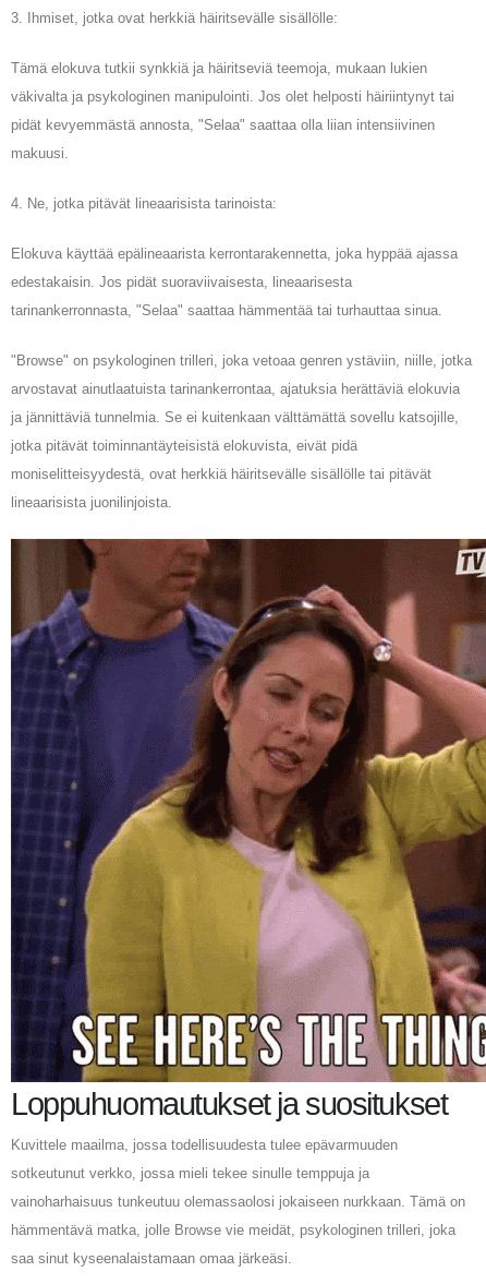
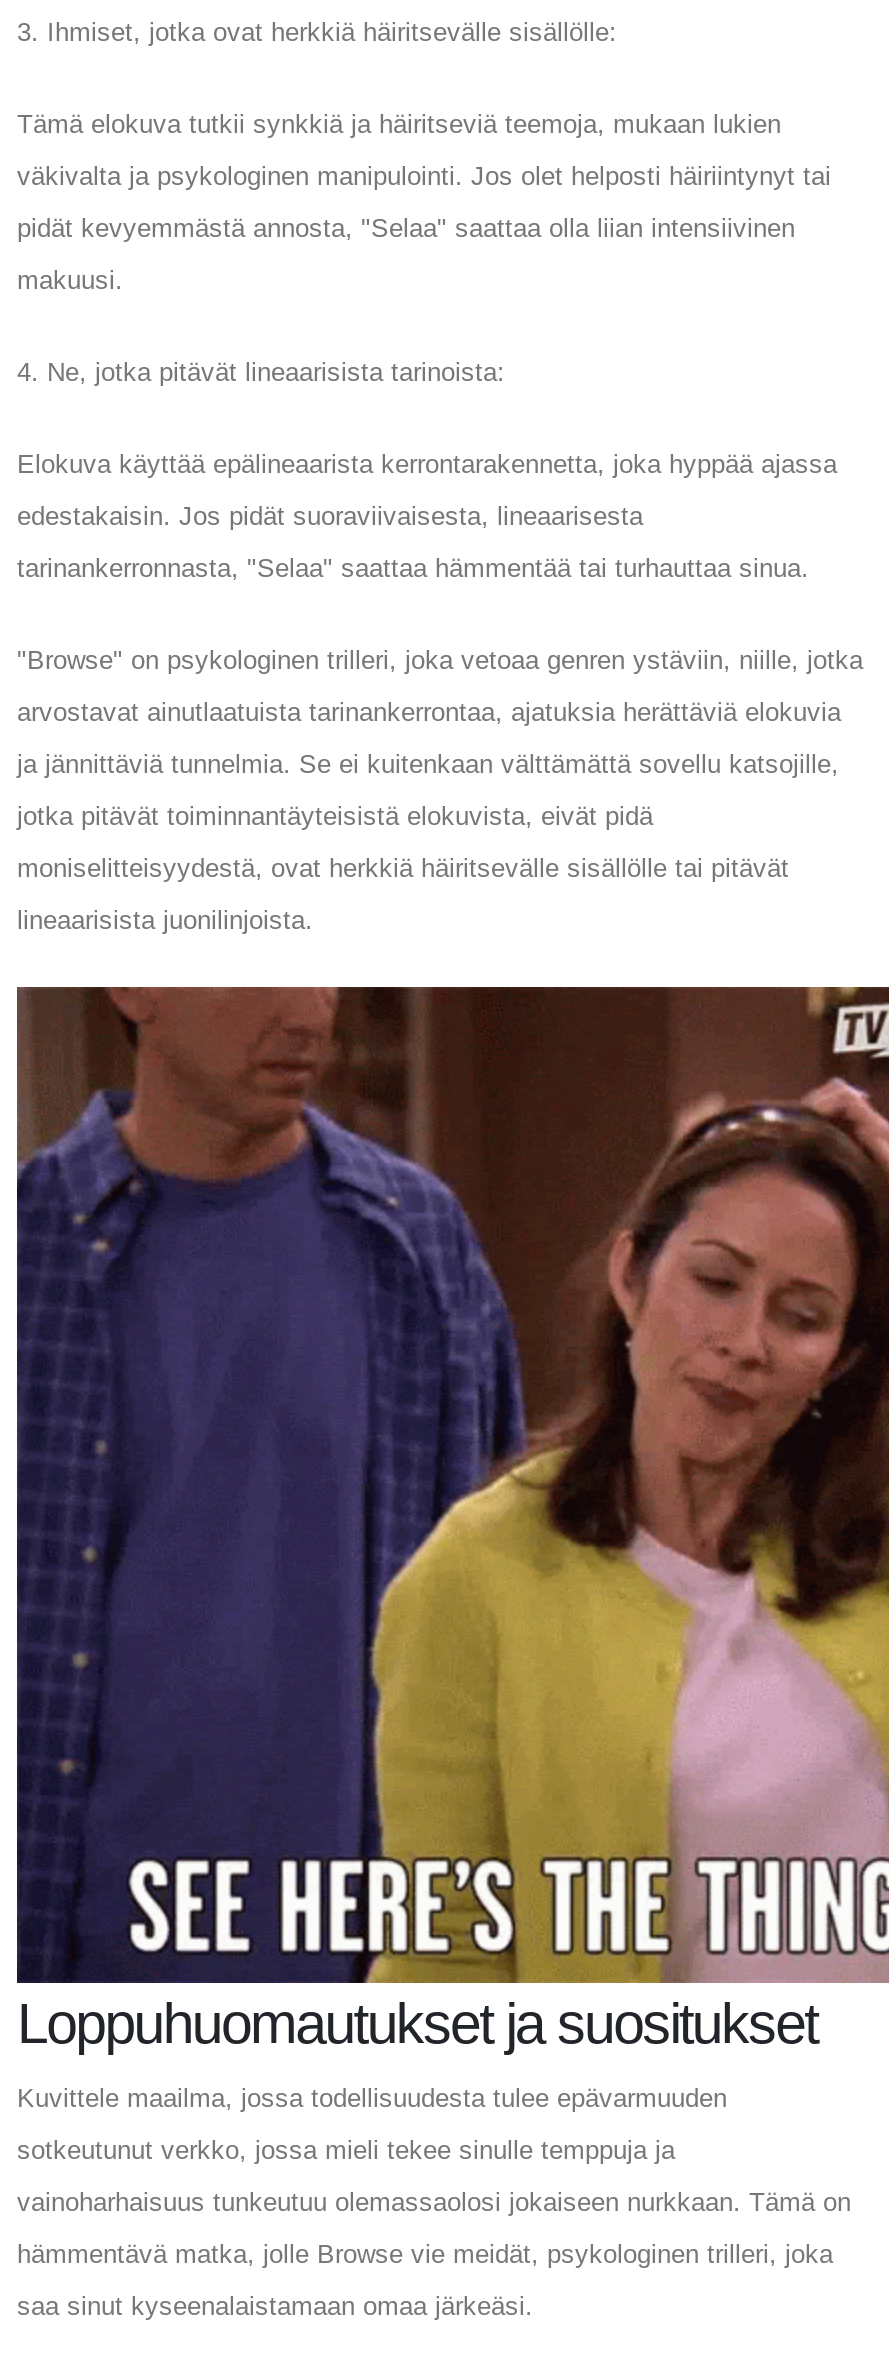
- [image]
+ [image]
